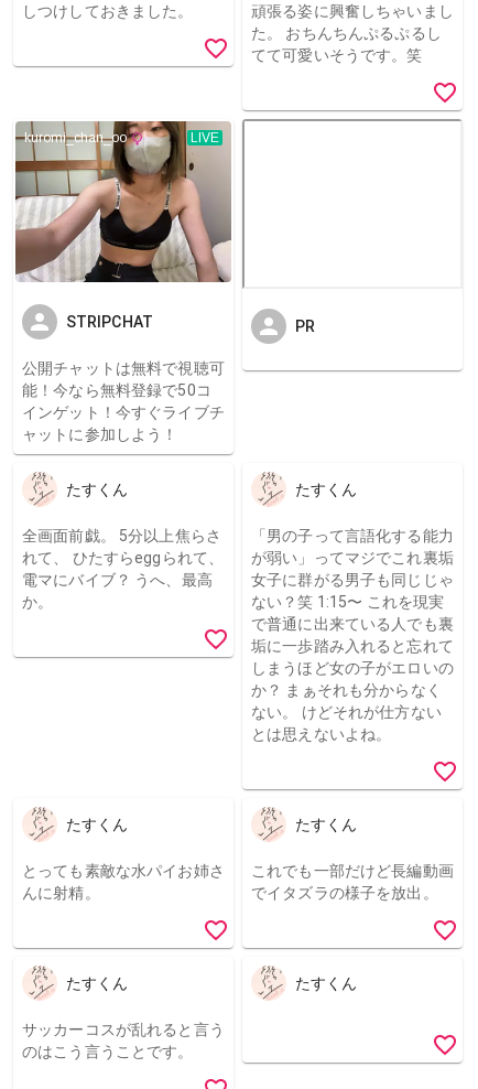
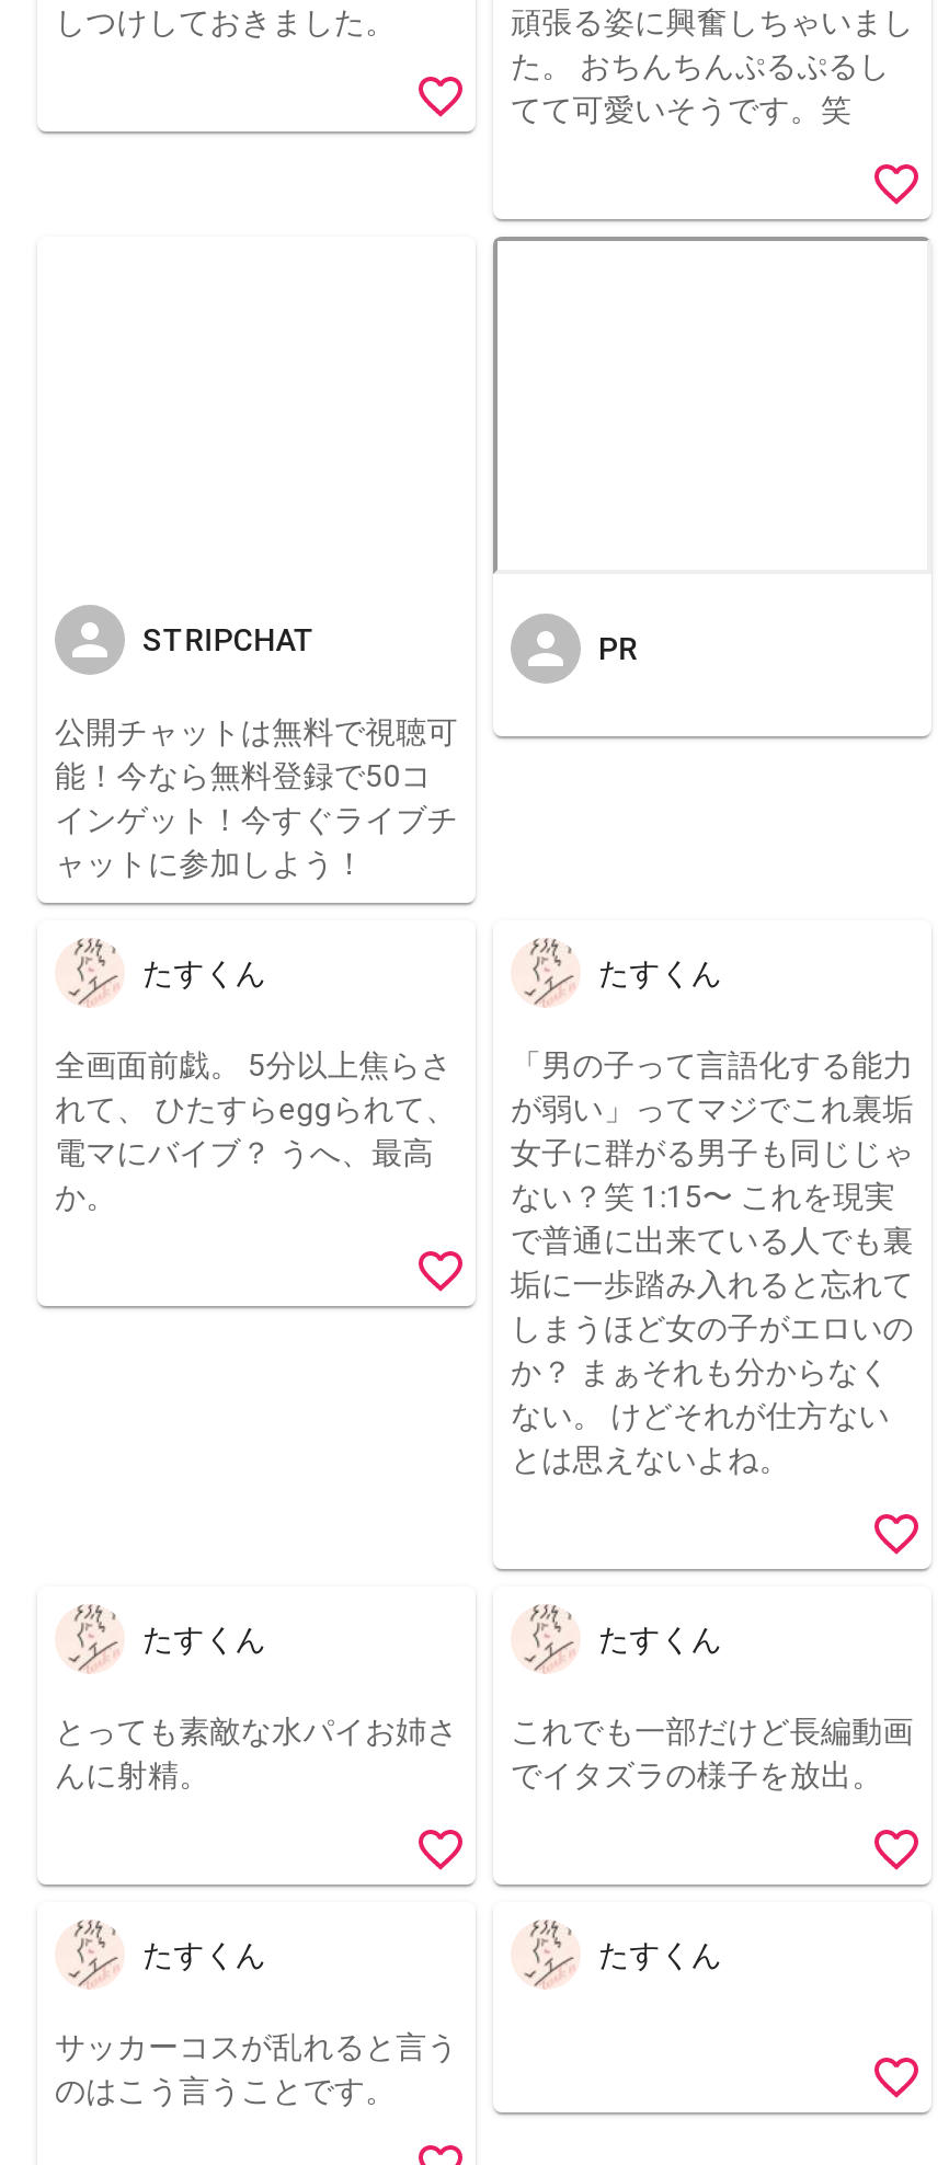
- [image]
